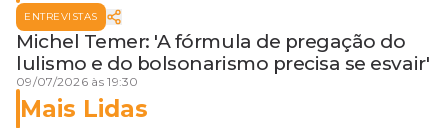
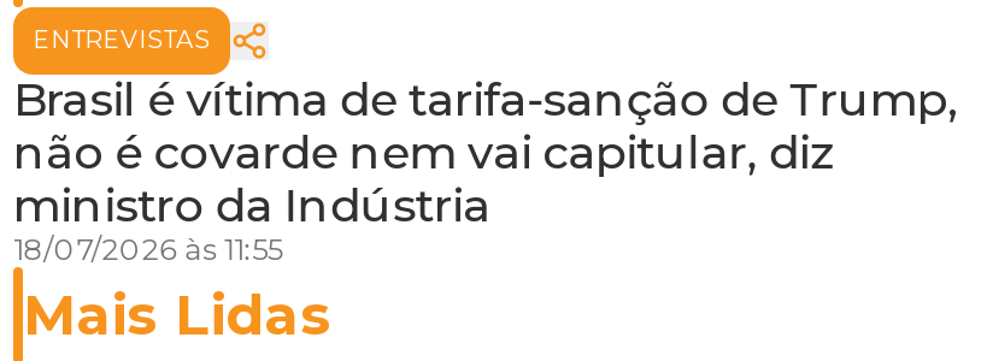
- Michel Temer: 'A fórmula de pregação do
- lulismo e do bolsonarismo precisa se esvair'
- 09/07/2026 às 19:30
+ Brasil é vítima de tarifa-sanção de Trump,
+ não é covarde nem vai capitular, diz
+ ministro da Indústria
+ 18/07/2026 às 11:55
